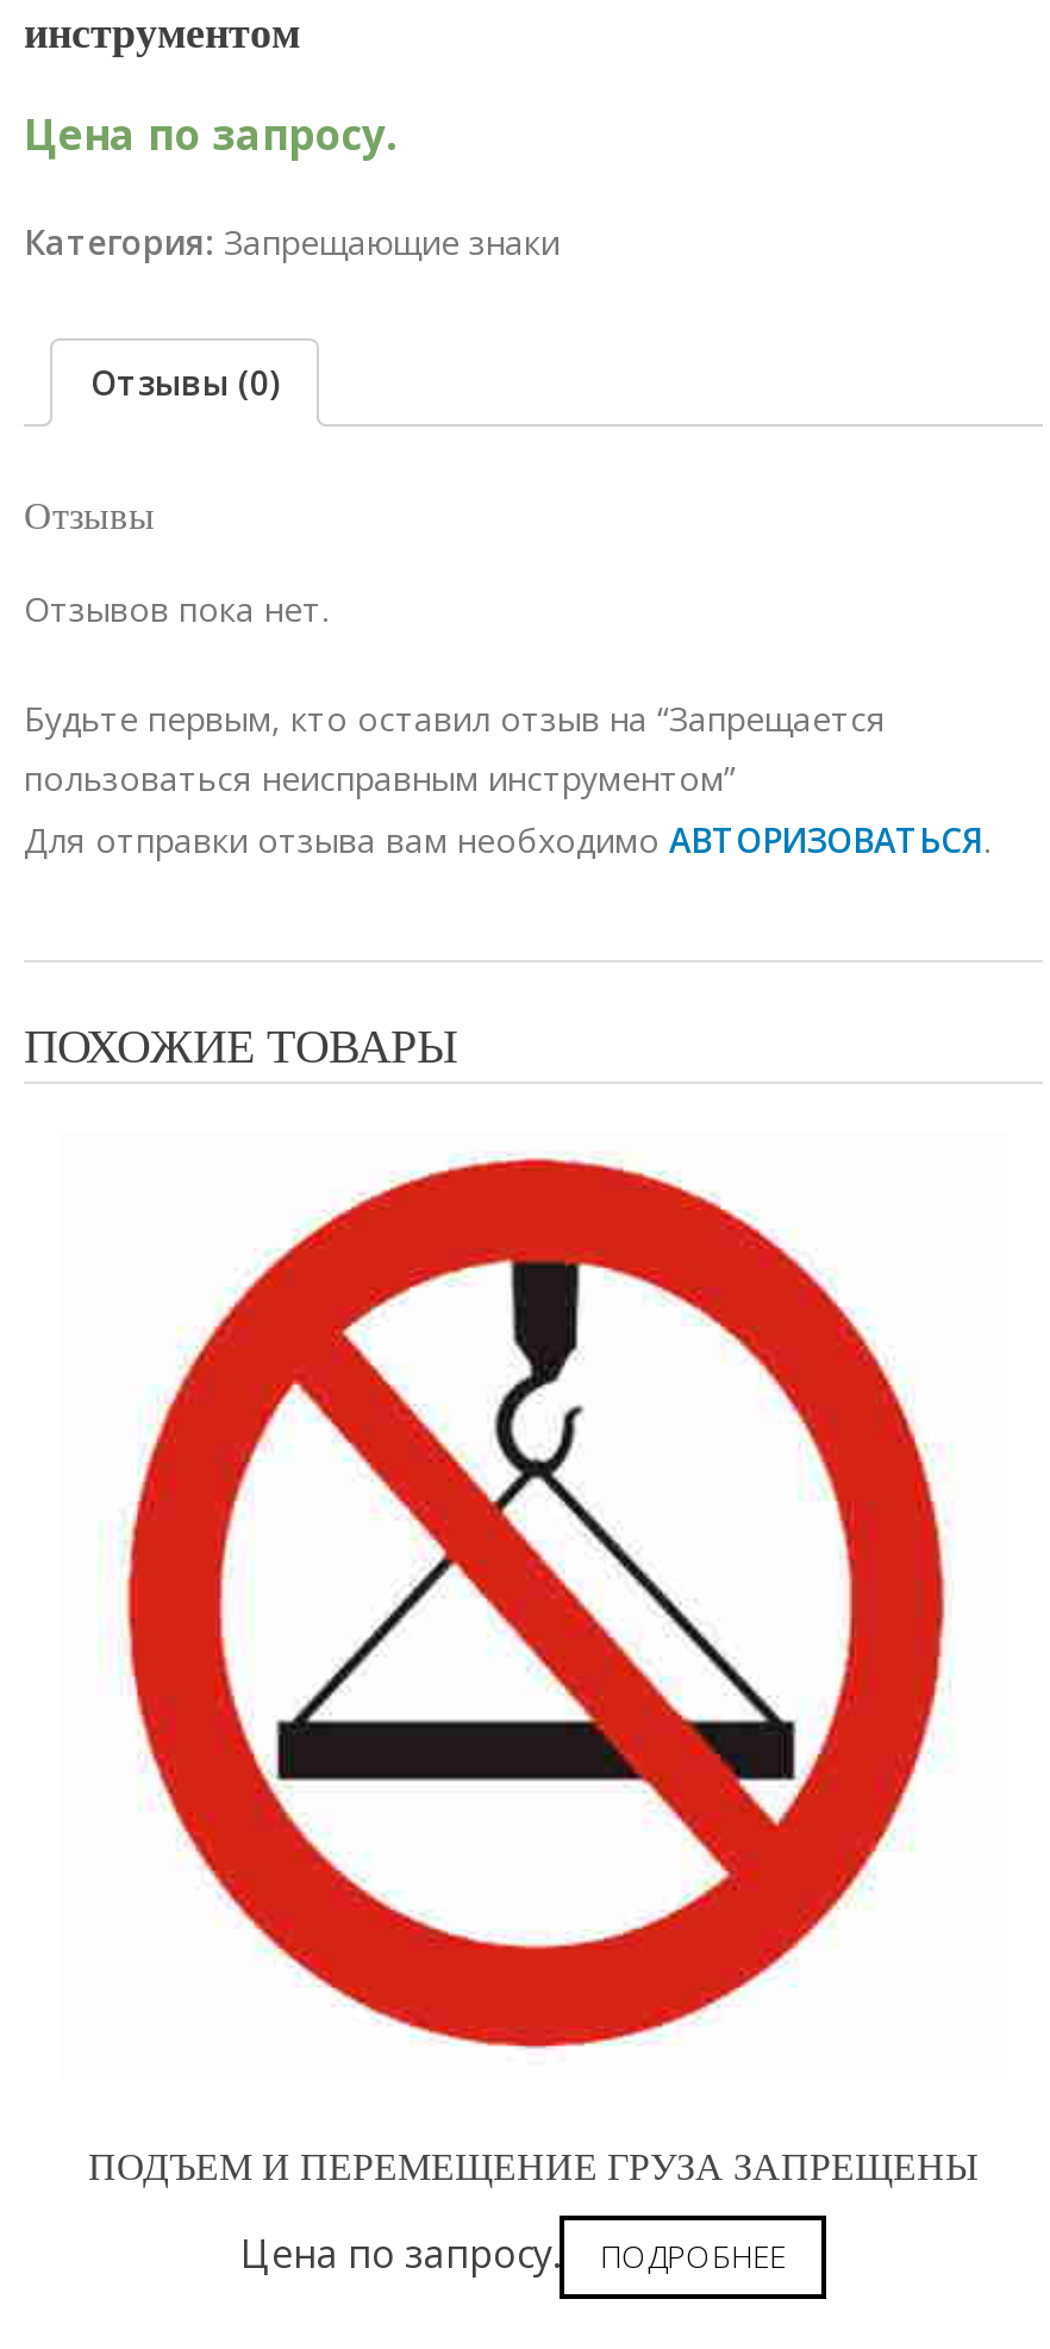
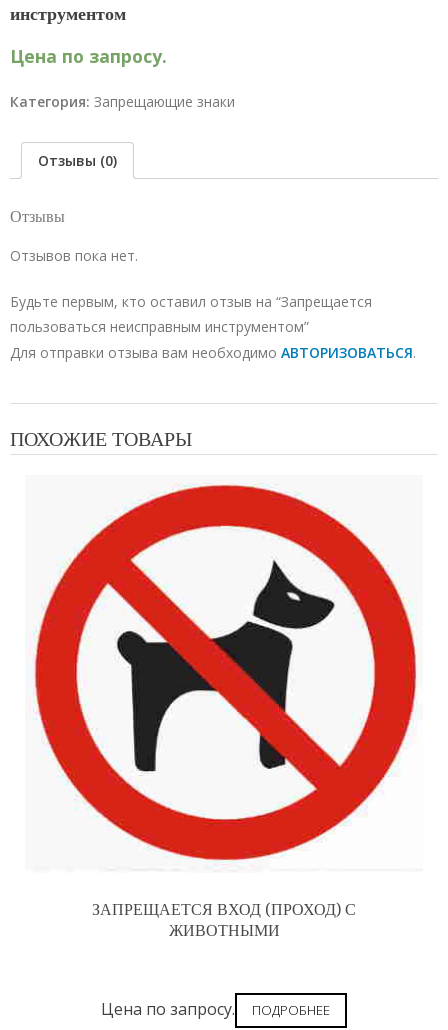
- [image]
+ [image]

- ПОДЪЕМ И ПЕРЕМЕЩЕНИЕ ГРУЗА ЗАПРЕЩЕНЫ
+ ЗАПРЕЩАЕТСЯ ВХОД (ПРОХОД) С
+ ЖИВОТНЫМИ
